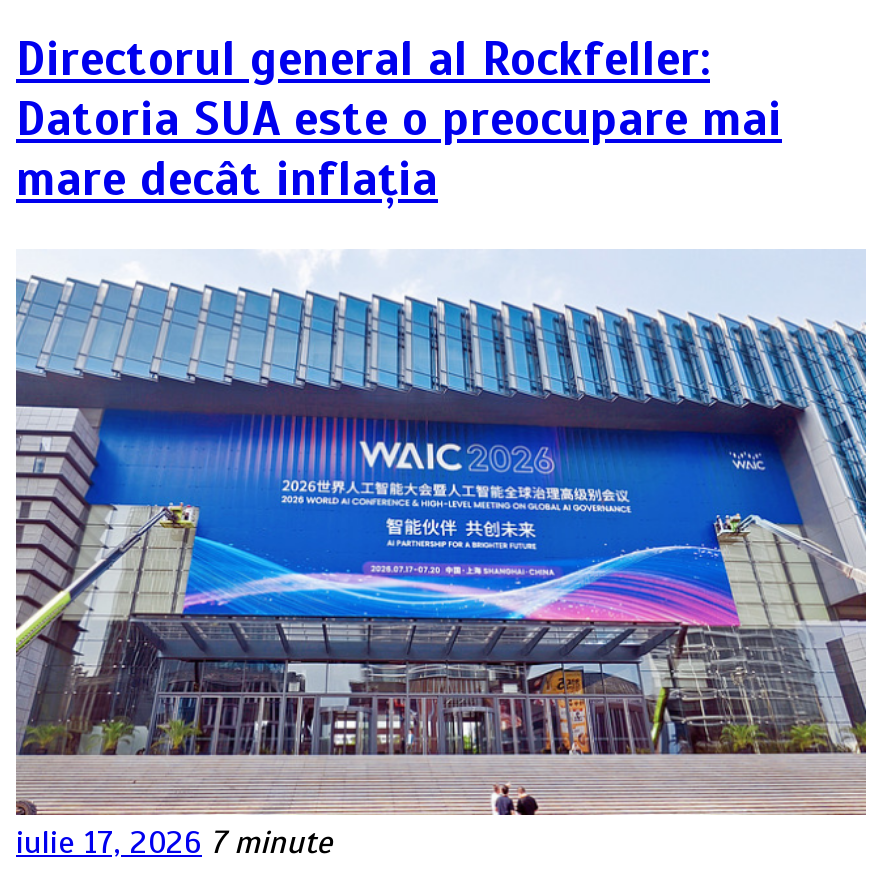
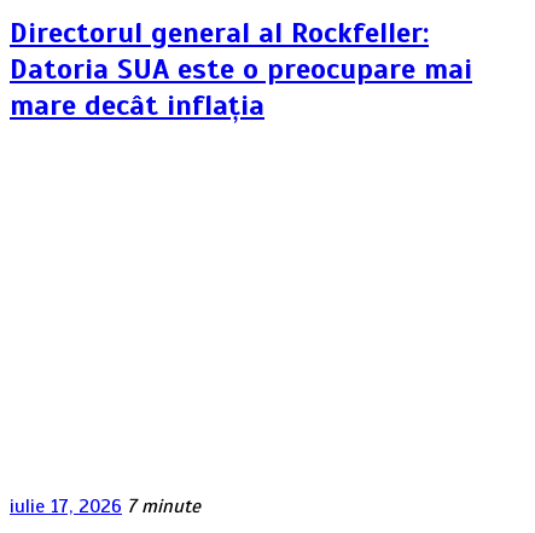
- [image]
